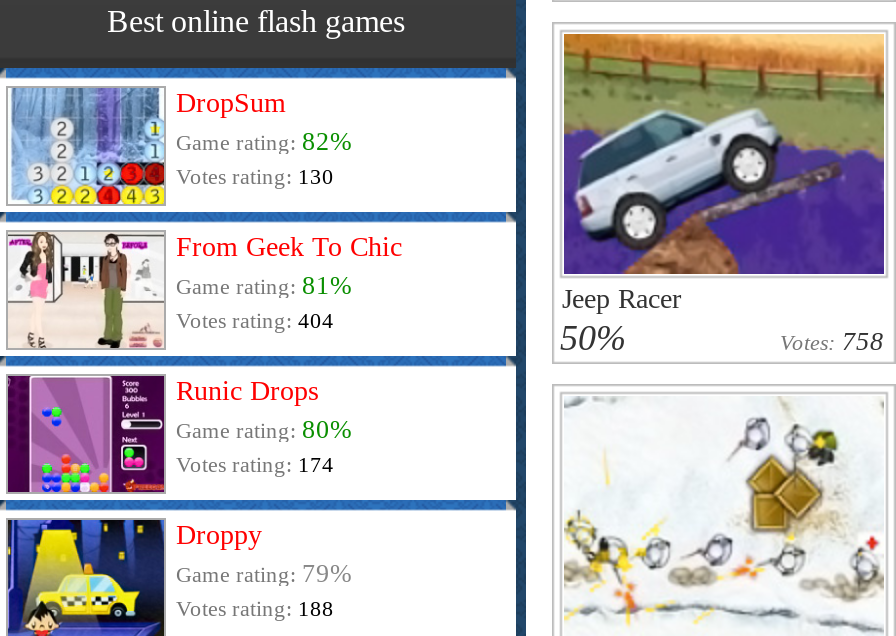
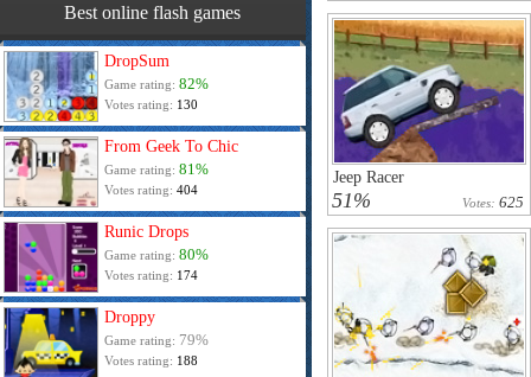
- 50%
+ 51%

- Votes: 758
+ Votes: 625
